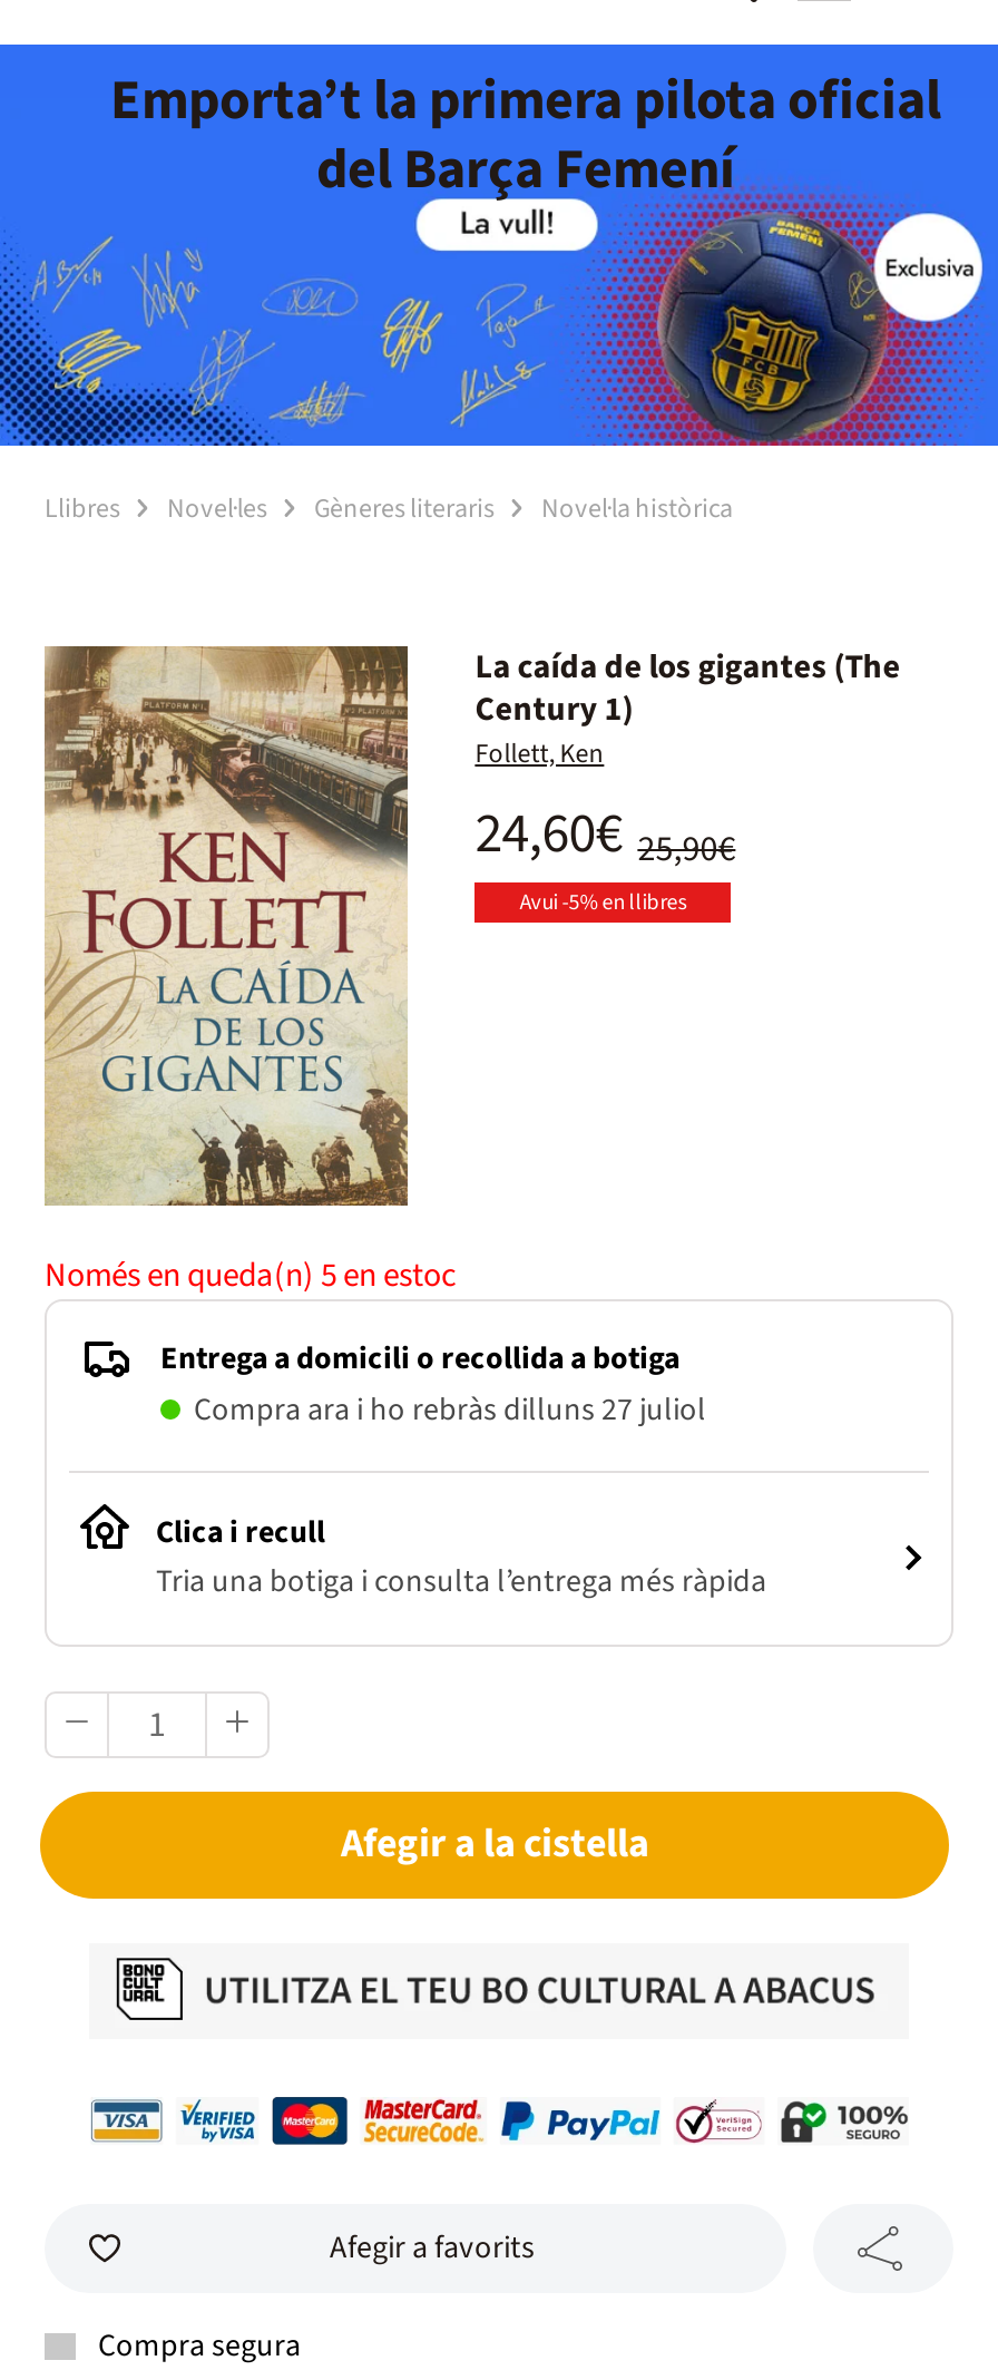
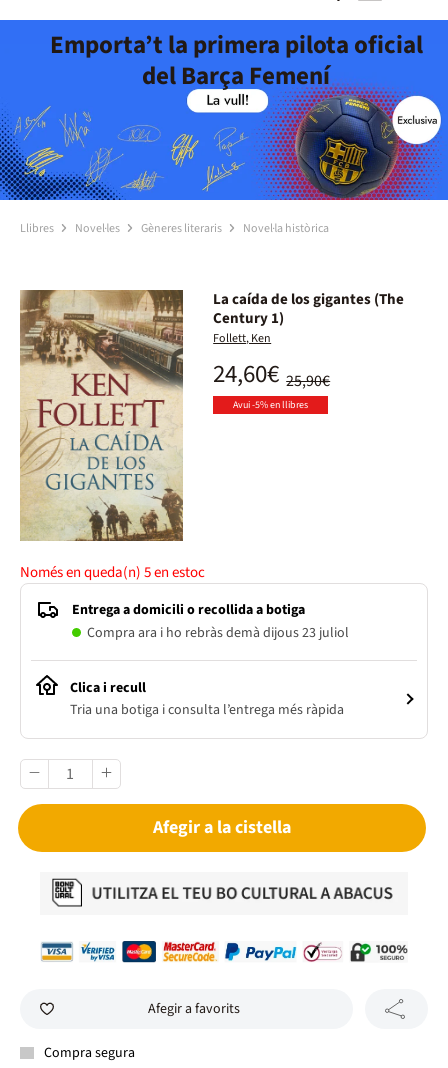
- Compra ara i ho rebràs dilluns 27 juliol
+ Compra ara i ho rebràs demà dijous 23 juliol
